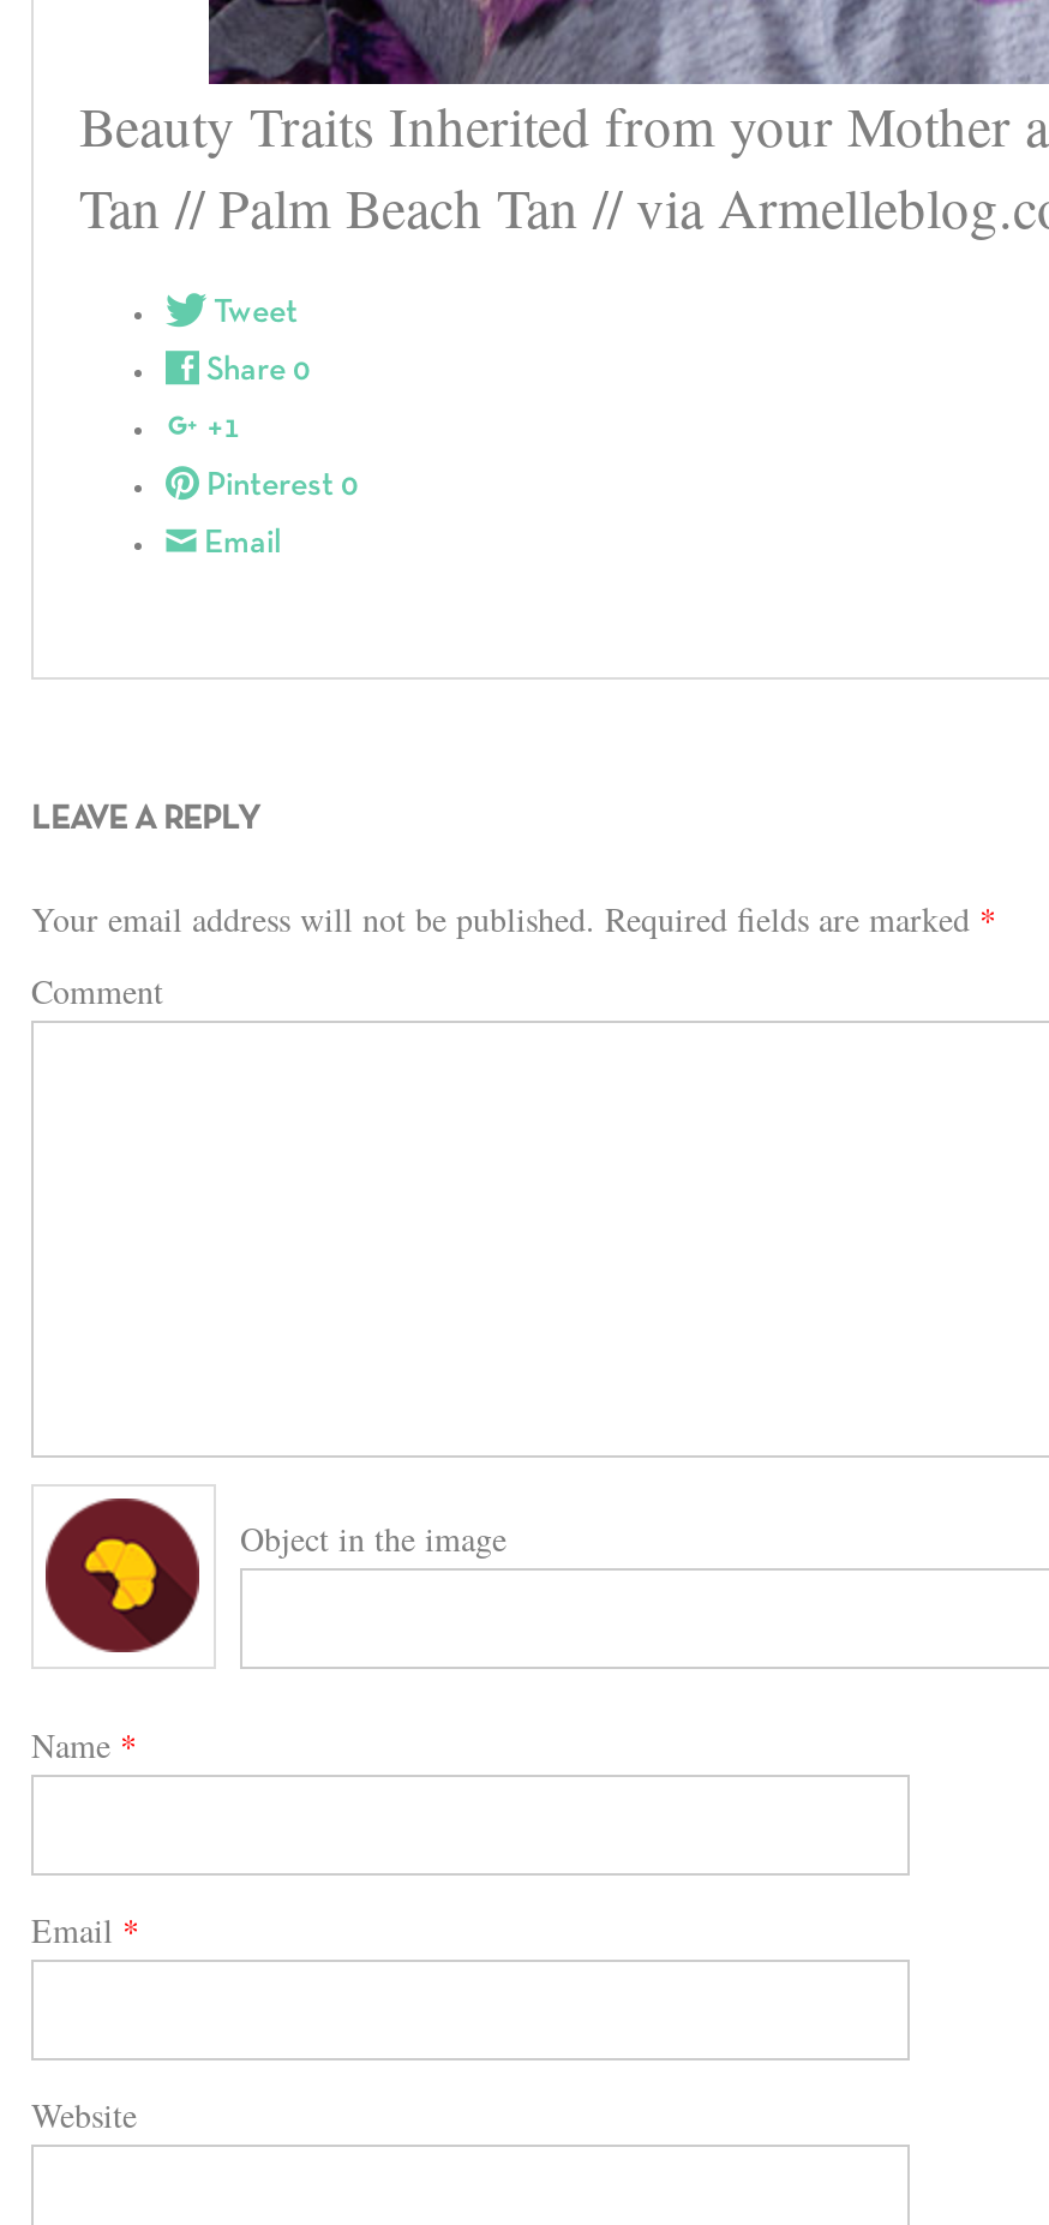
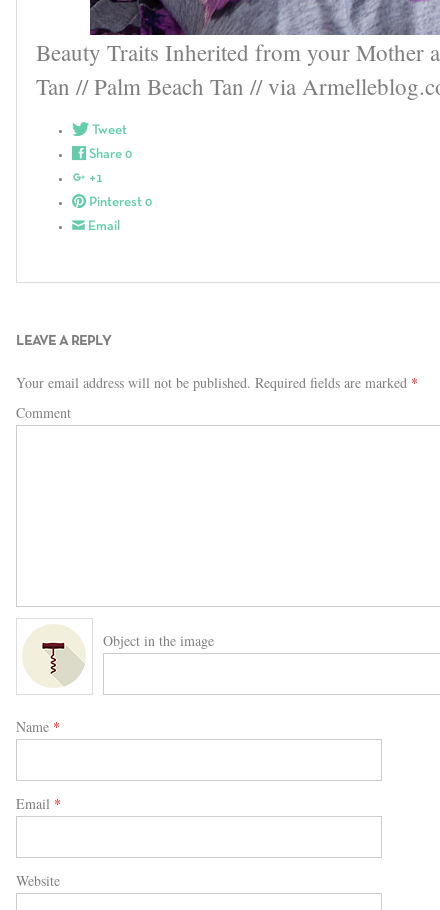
- [image]
+ [image]
